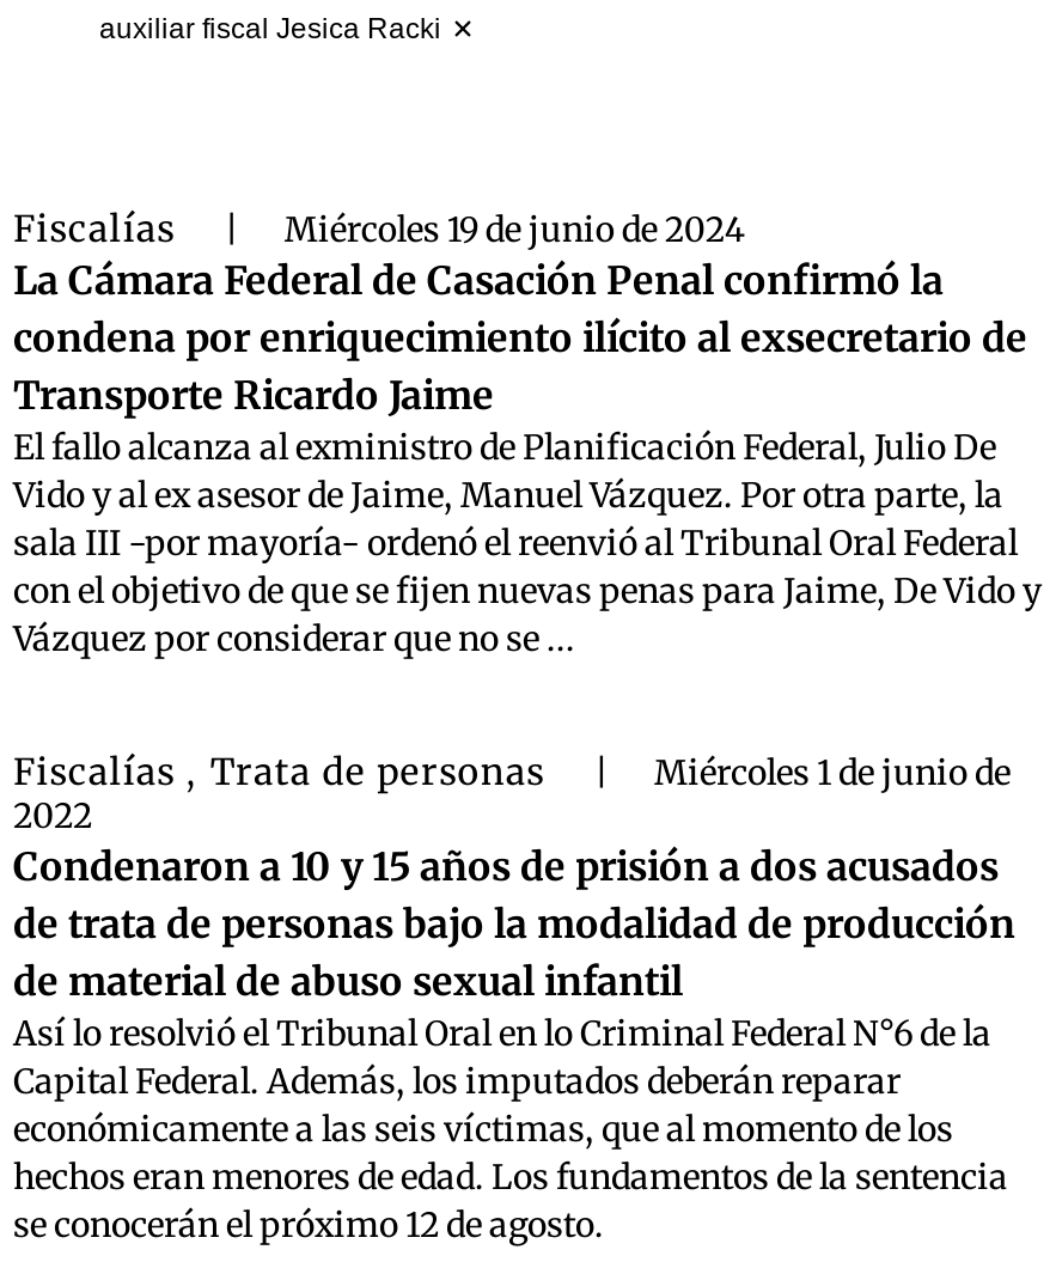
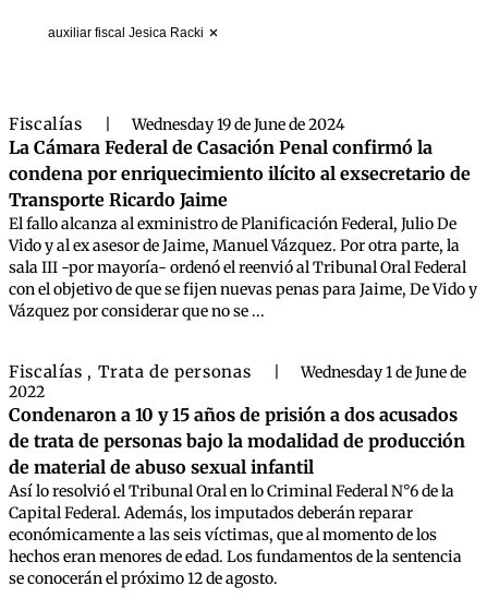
- Miércoles 19 de junio de 2024
+ Wednesday 19 de June de 2024

- Miércoles 1 de junio de
+ Wednesday 1 de June de
